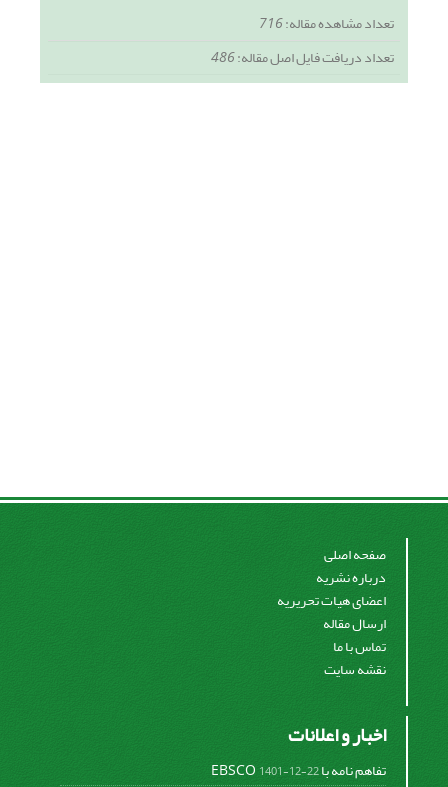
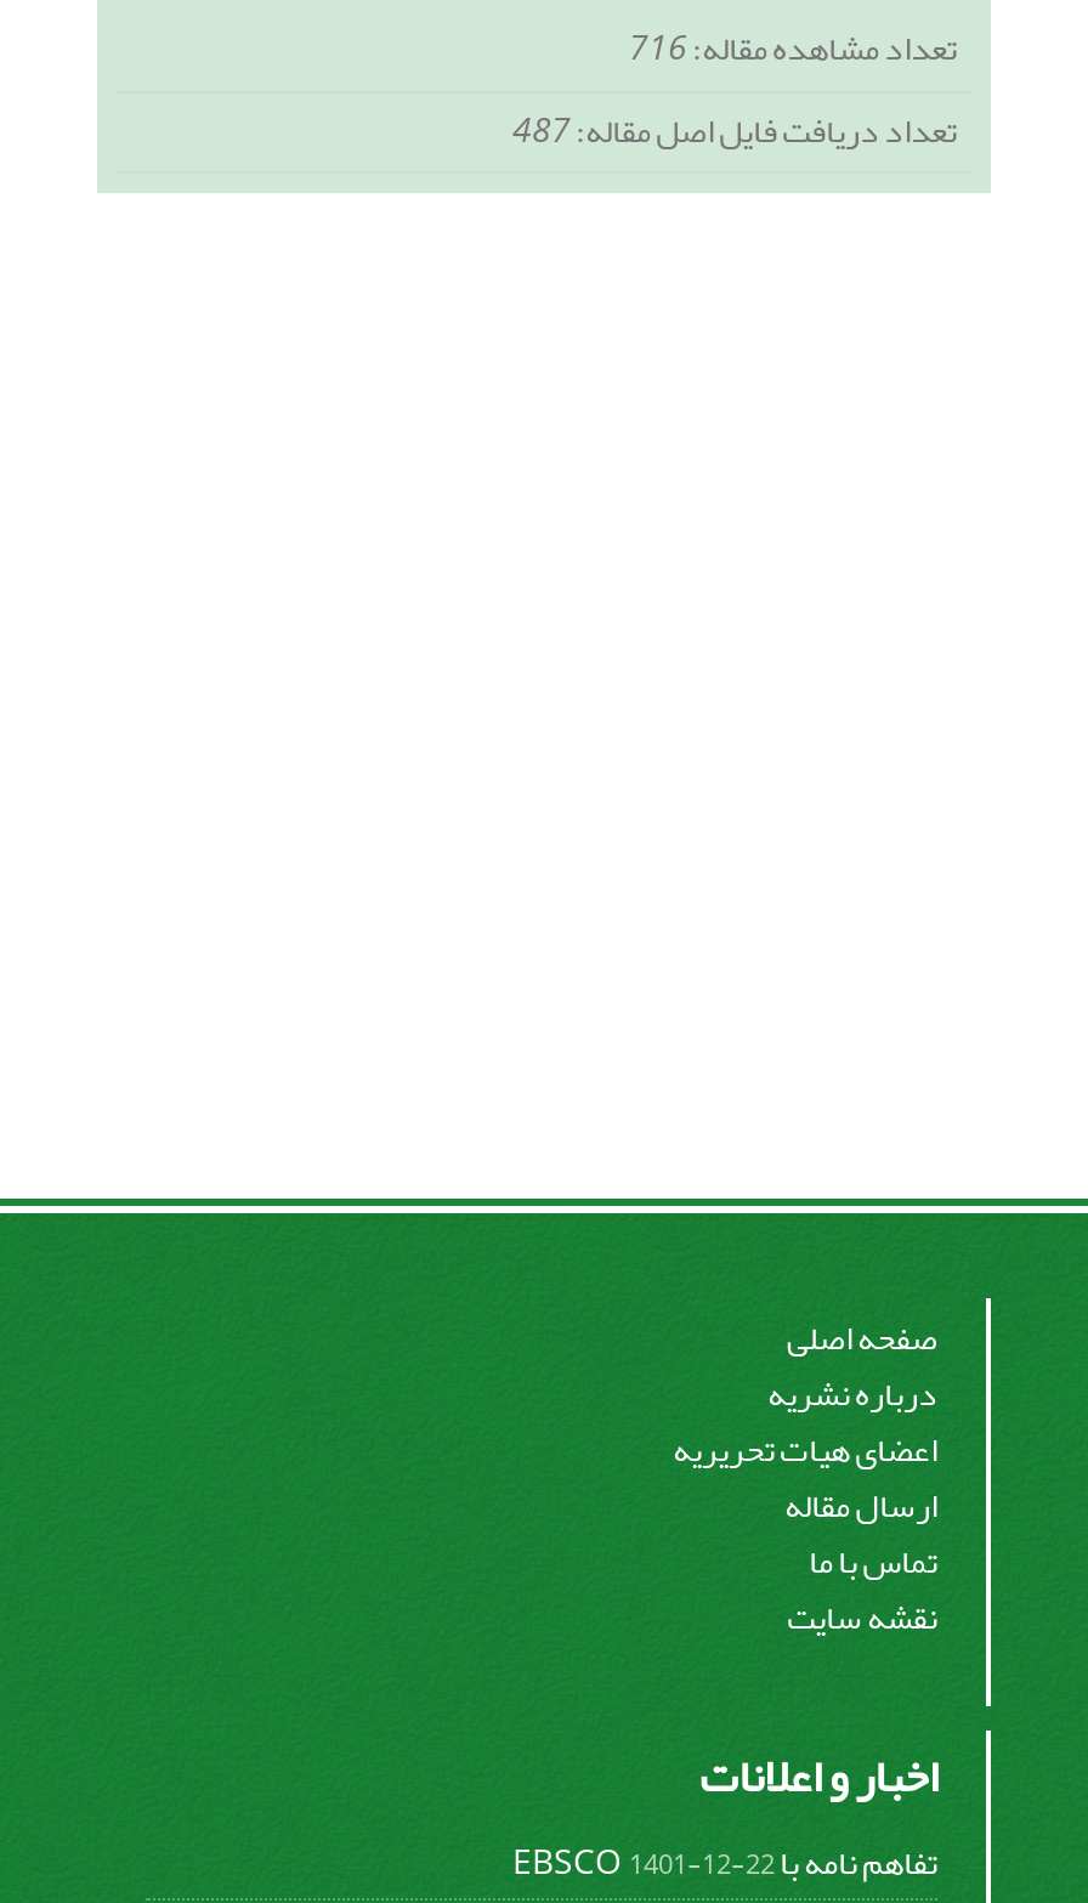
- تعداد دریافت فایل اصل مقاله:486
+ تعداد دریافت فایل اصل مقاله:487
